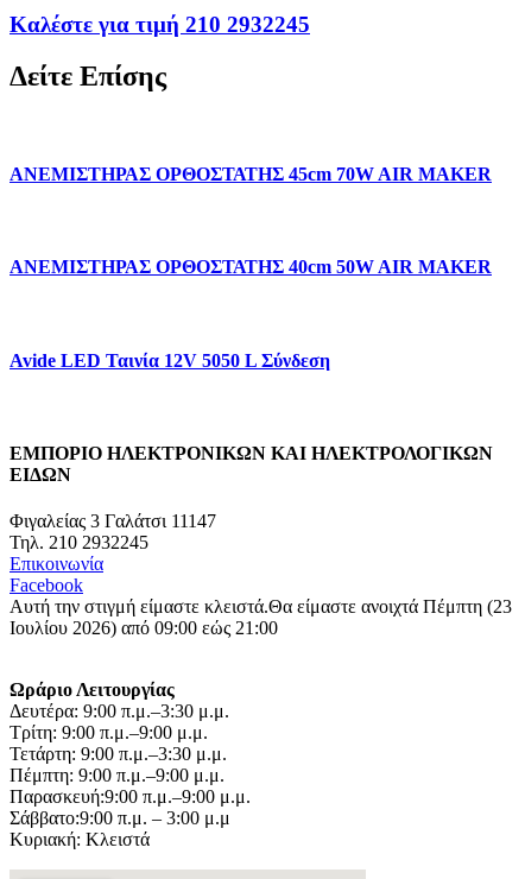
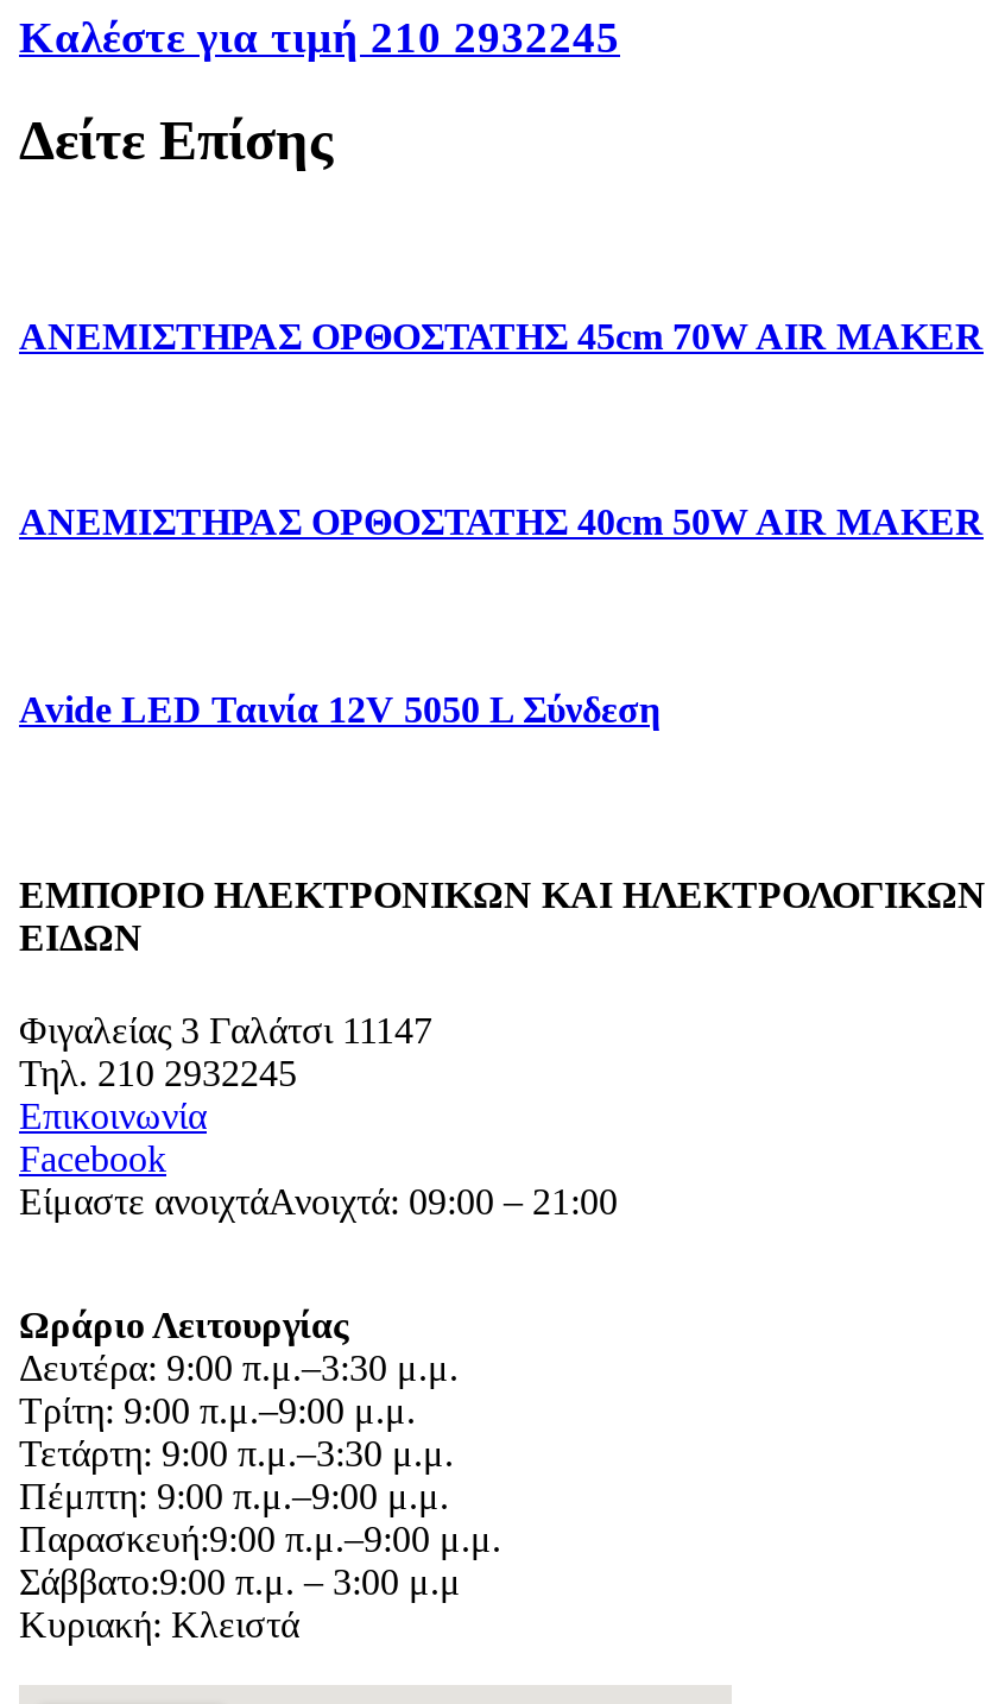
- Αυτή την στιγμή είμαστε κλειστά.Θα είμαστε ανοιχτά Πέμπτη (23
- Ιουλίου 2026) από 09:00 εώς 21:00
+ Είμαστε ανοιχτάΑνοιχτά: 09:00 – 21:00
